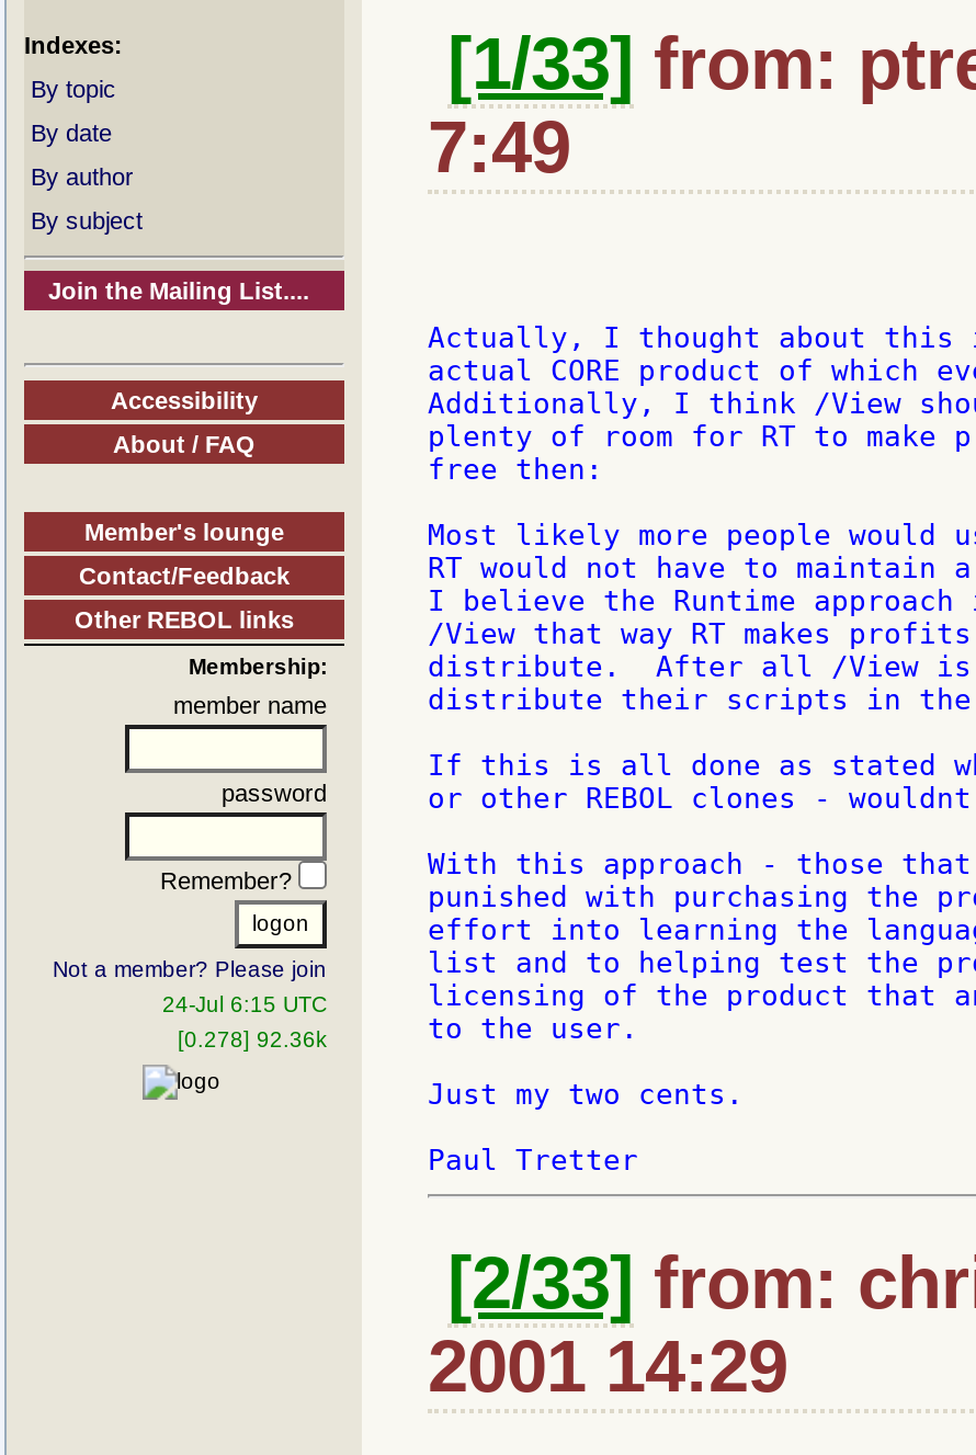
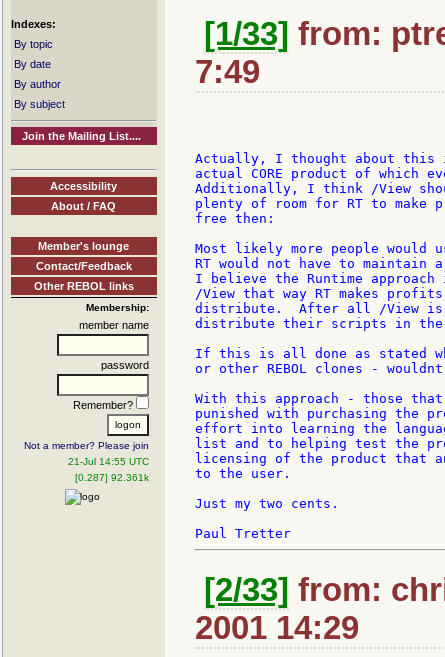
- 24-Jul 6:15 UTC
+ 21-Jul 14:55 UTC

- [0.278] 92.36k
+ [0.287] 92.361k
